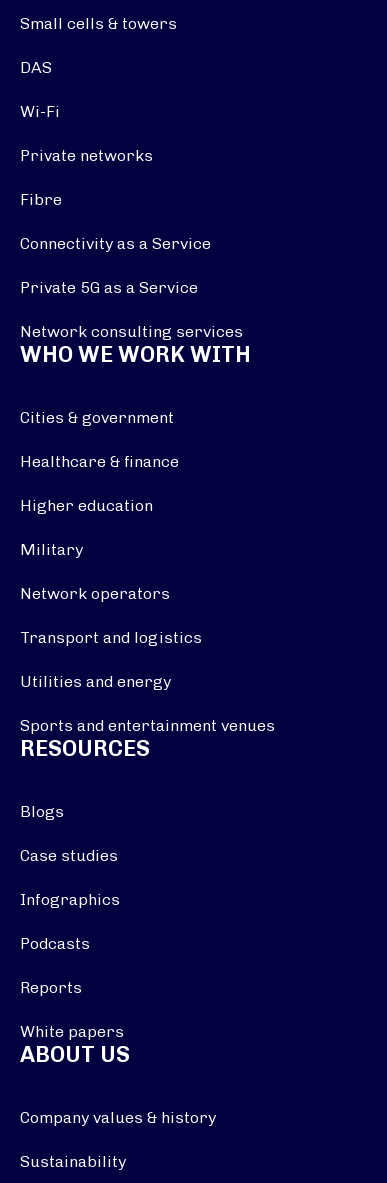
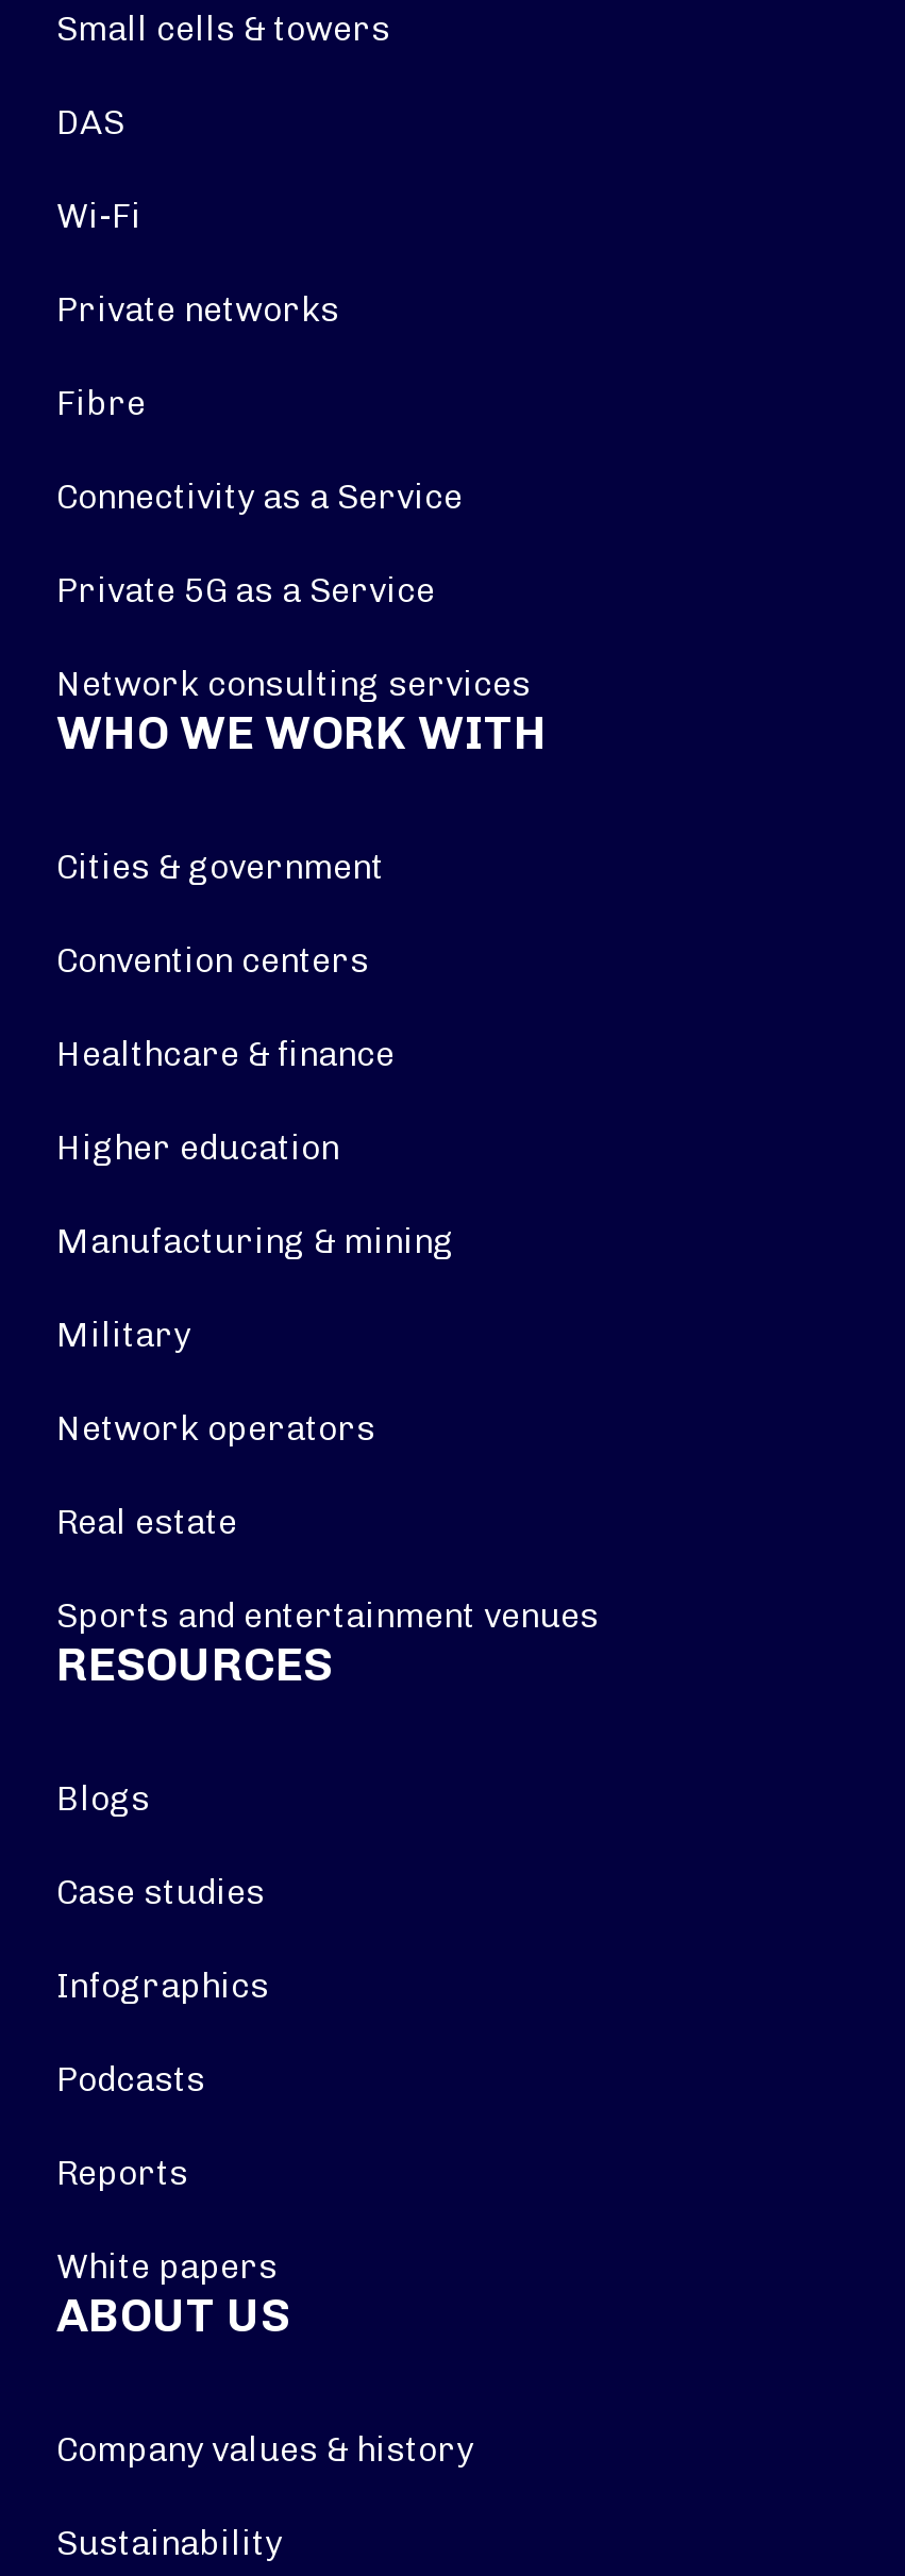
+ Convention centers

+ Manufacturing & mining

moved down: Military | Network operators

- Transport and logistics
- Utilities and energy
+ Real estate
